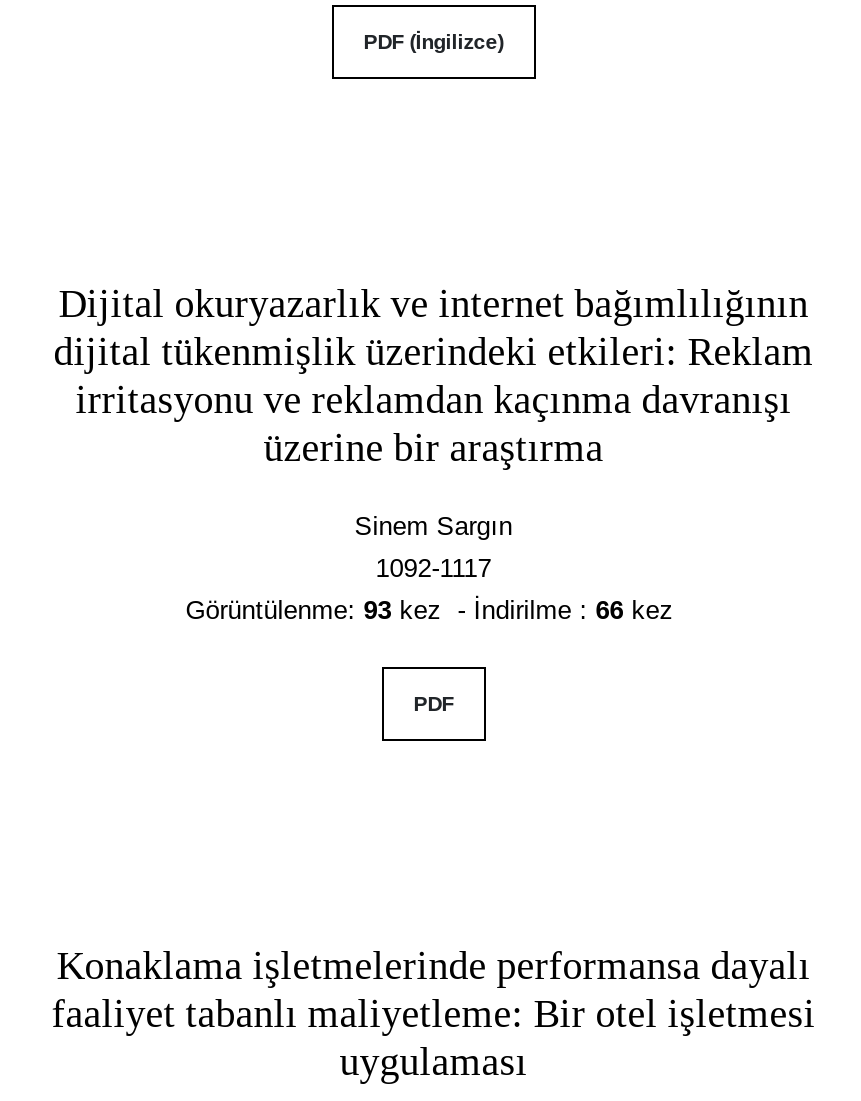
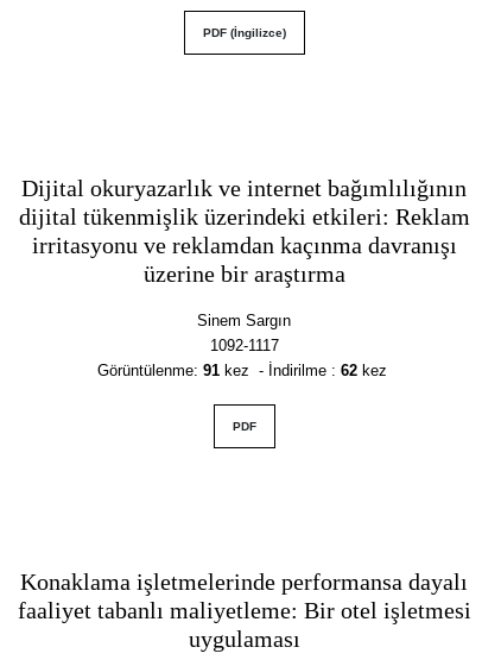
- Görüntülenme: 93 kez - İndirilme : 66 kez
+ Görüntülenme: 91 kez - İndirilme : 62 kez
